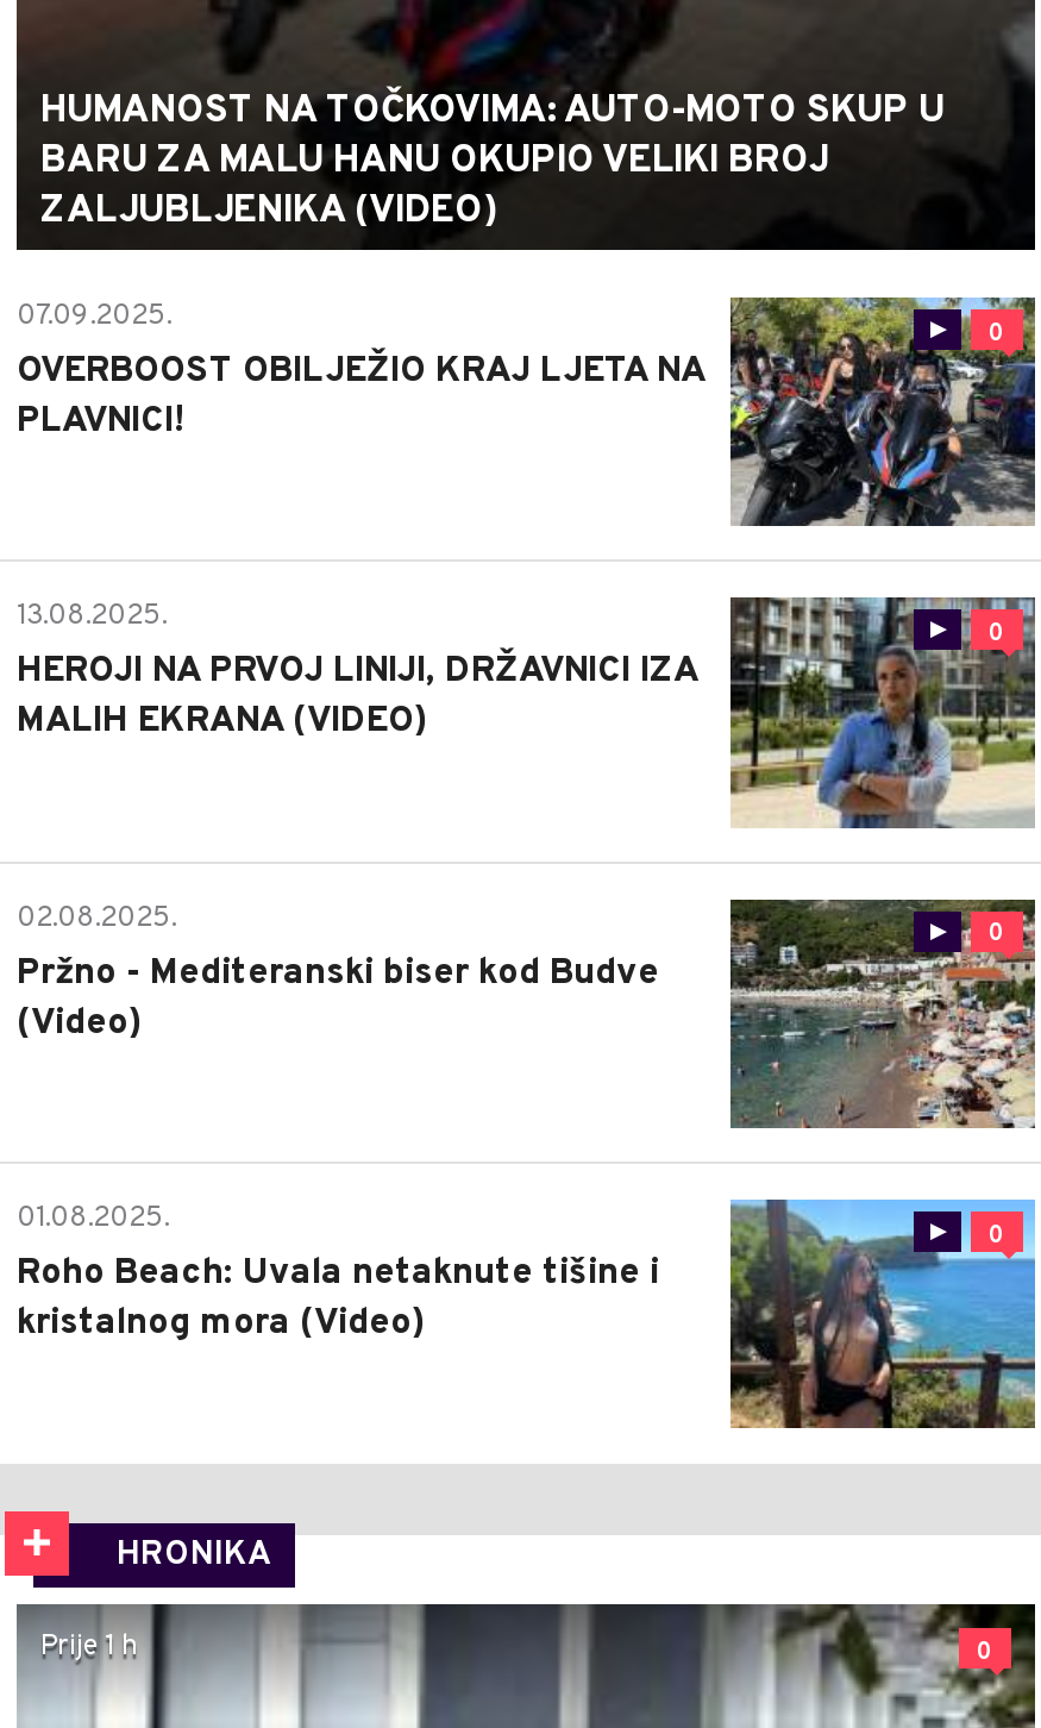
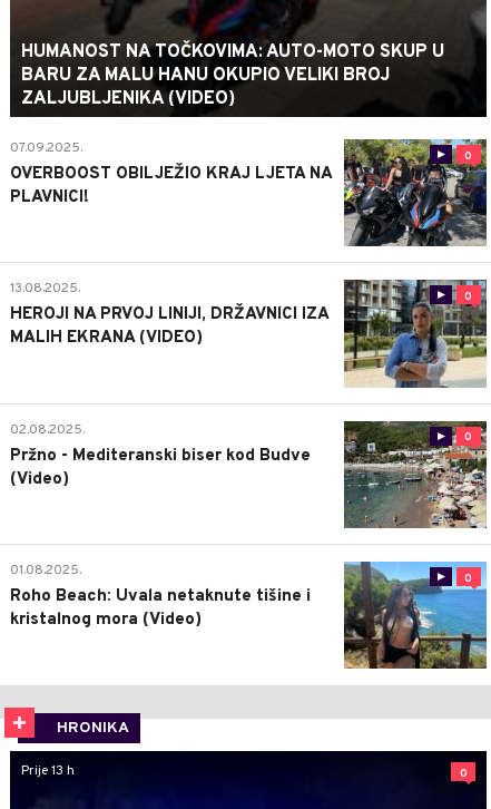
- Prije 1 h
+ Prije 13 h
